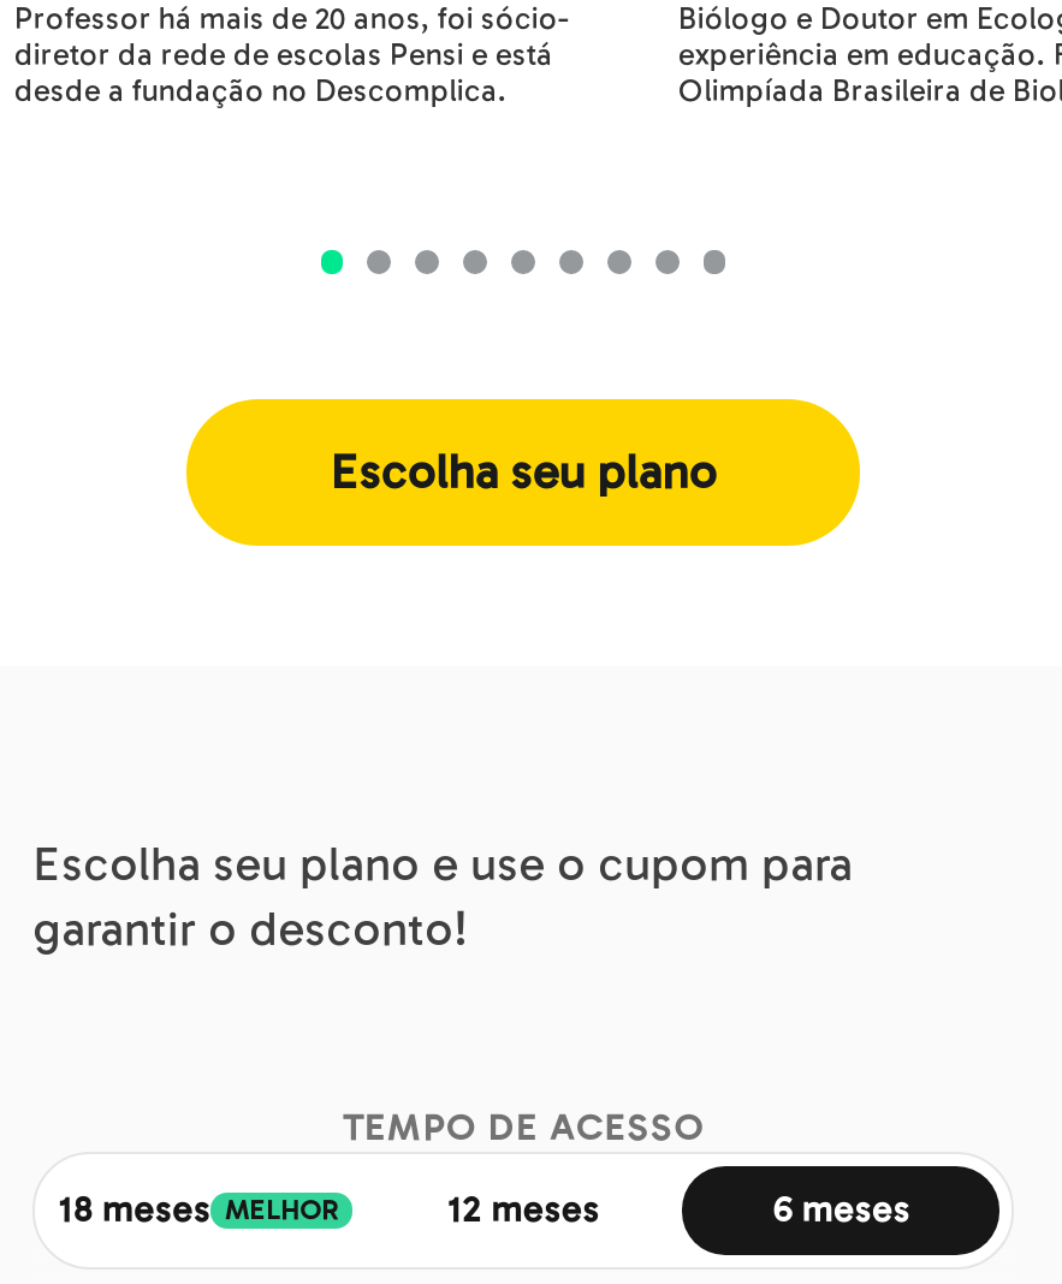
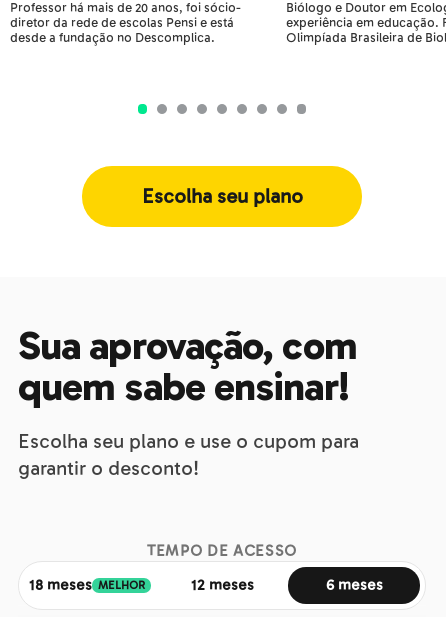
+ Sua aprovação, com
+ quem sabe ensinar!
